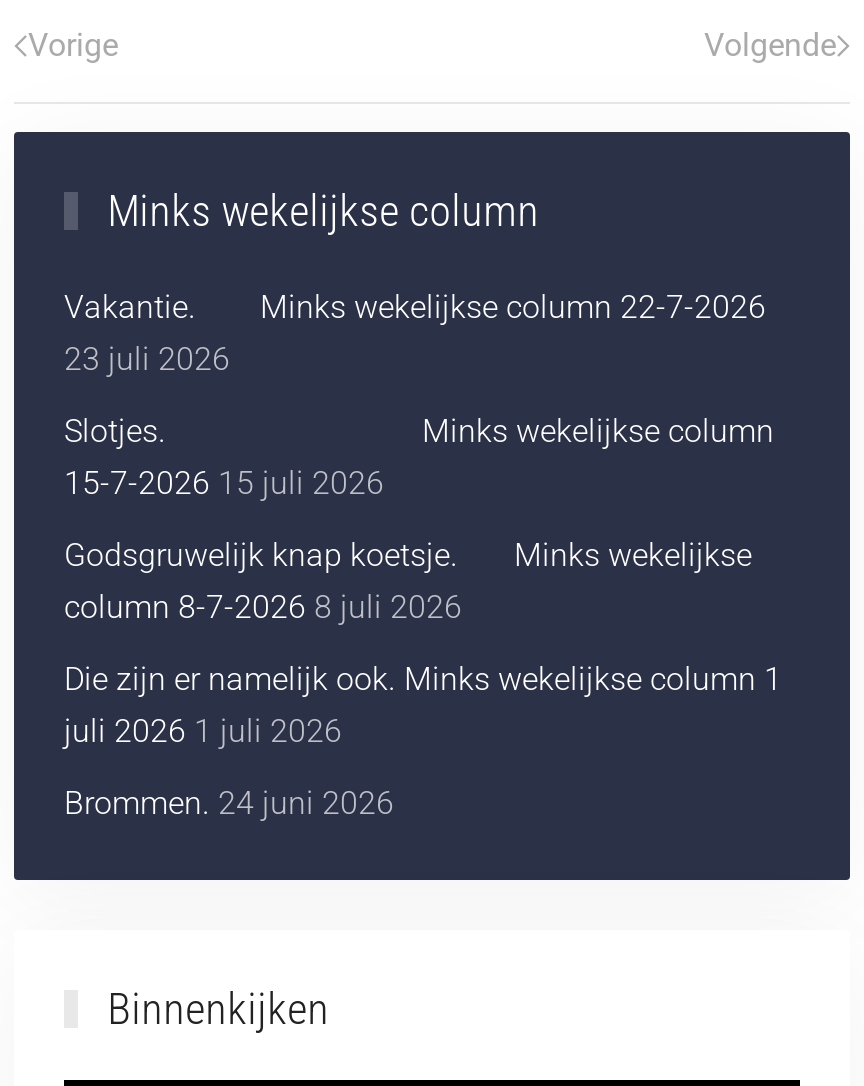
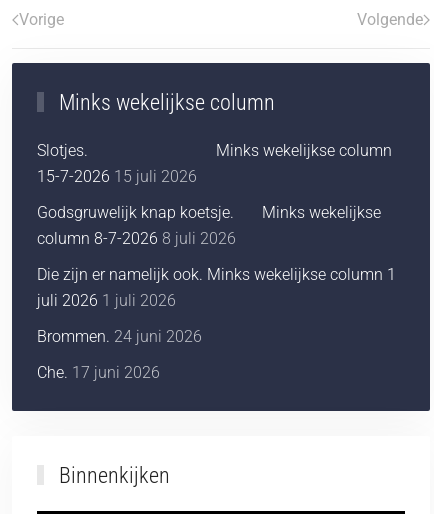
- Vakantie. Minks wekelijkse column 22-7-2026
- 23 juli 2026

moved up: Slotjes. Minks wekelijkse column | 15-7-2026 15 juli 2026 | Godsgruwelijk knap koetsje. Minks wekelijkse | column 8-7-2026 8 juli 2026 | Die zijn er namelijk ook. Minks wekelijkse column 1 | juli 2026 1 juli 2026 | Brommen. 24 juni 2026

+ Che. 17 juni 2026
